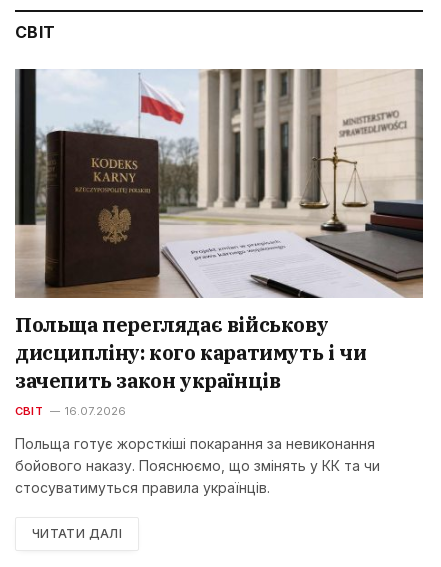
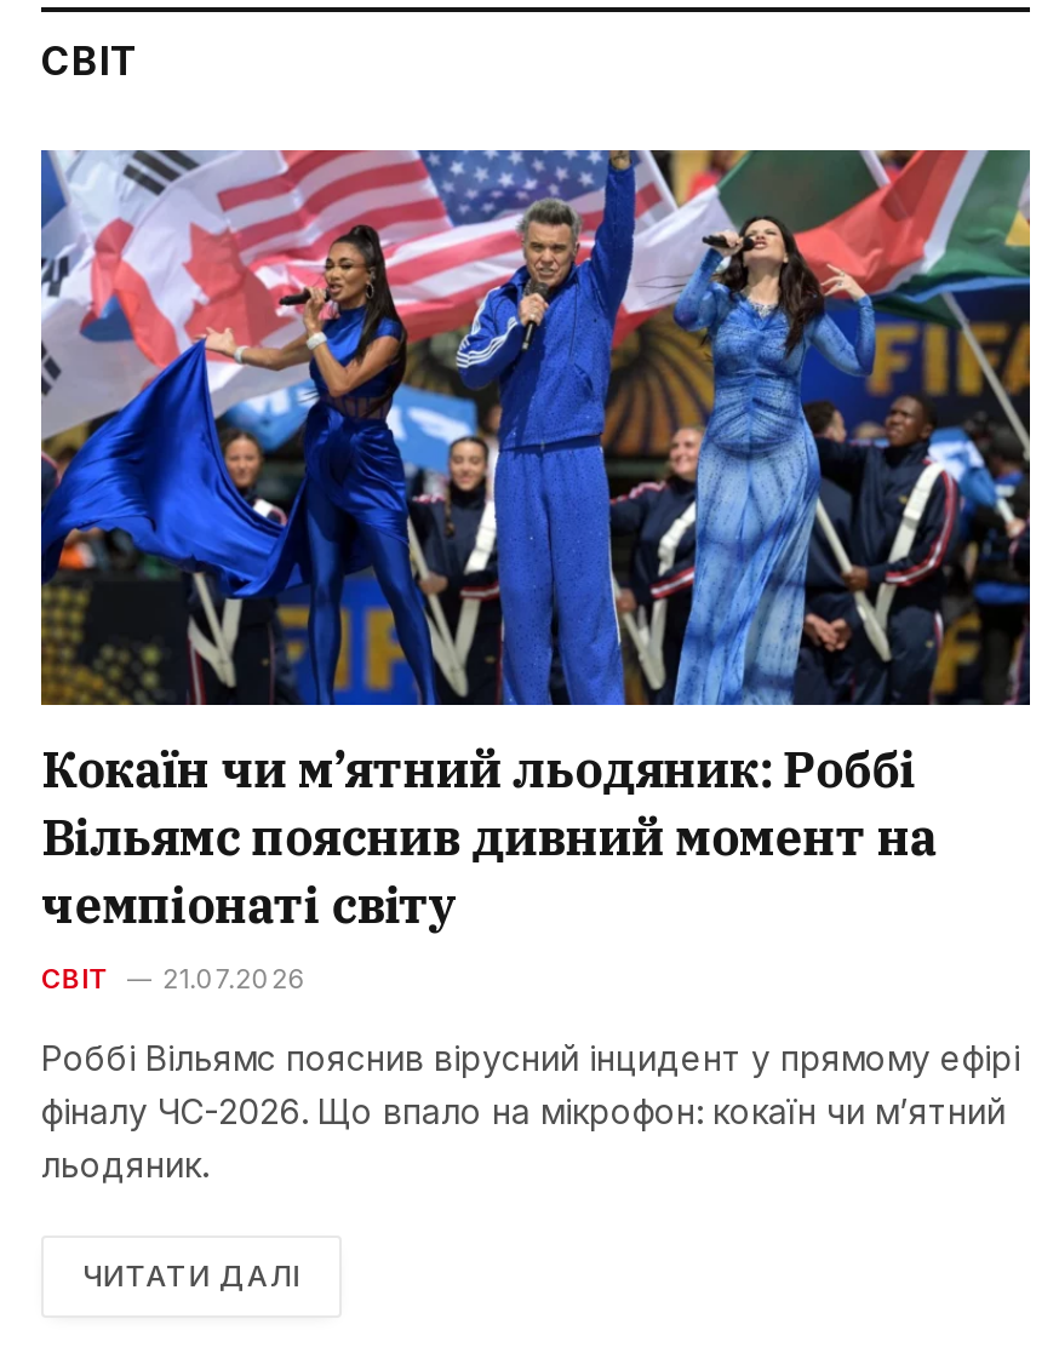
- [image]
- Польща переглядає військову
- дисципліну: кого каратимуть і чи
- зачепить закон українців
+ [image]
+ Кокаїн чи м’ятний льодяник: Роббі
+ Вільямс пояснив дивний момент на
+ чемпіонаті світу

- СВІТ 16.07.2026
+ СВІТ 21.07.2026

- Польща готує жорсткіші покарання за невиконання
- бойового наказу. Пояснюємо, що змінять у КК та чи
- стосуватимуться правила українців.
+ Роббі Вільямс пояснив вірусний інцидент у прямому ефірі
+ фіналу ЧС-2026. Що впало на мікрофон: кокаїн чи м’ятний
+ льодяник.
